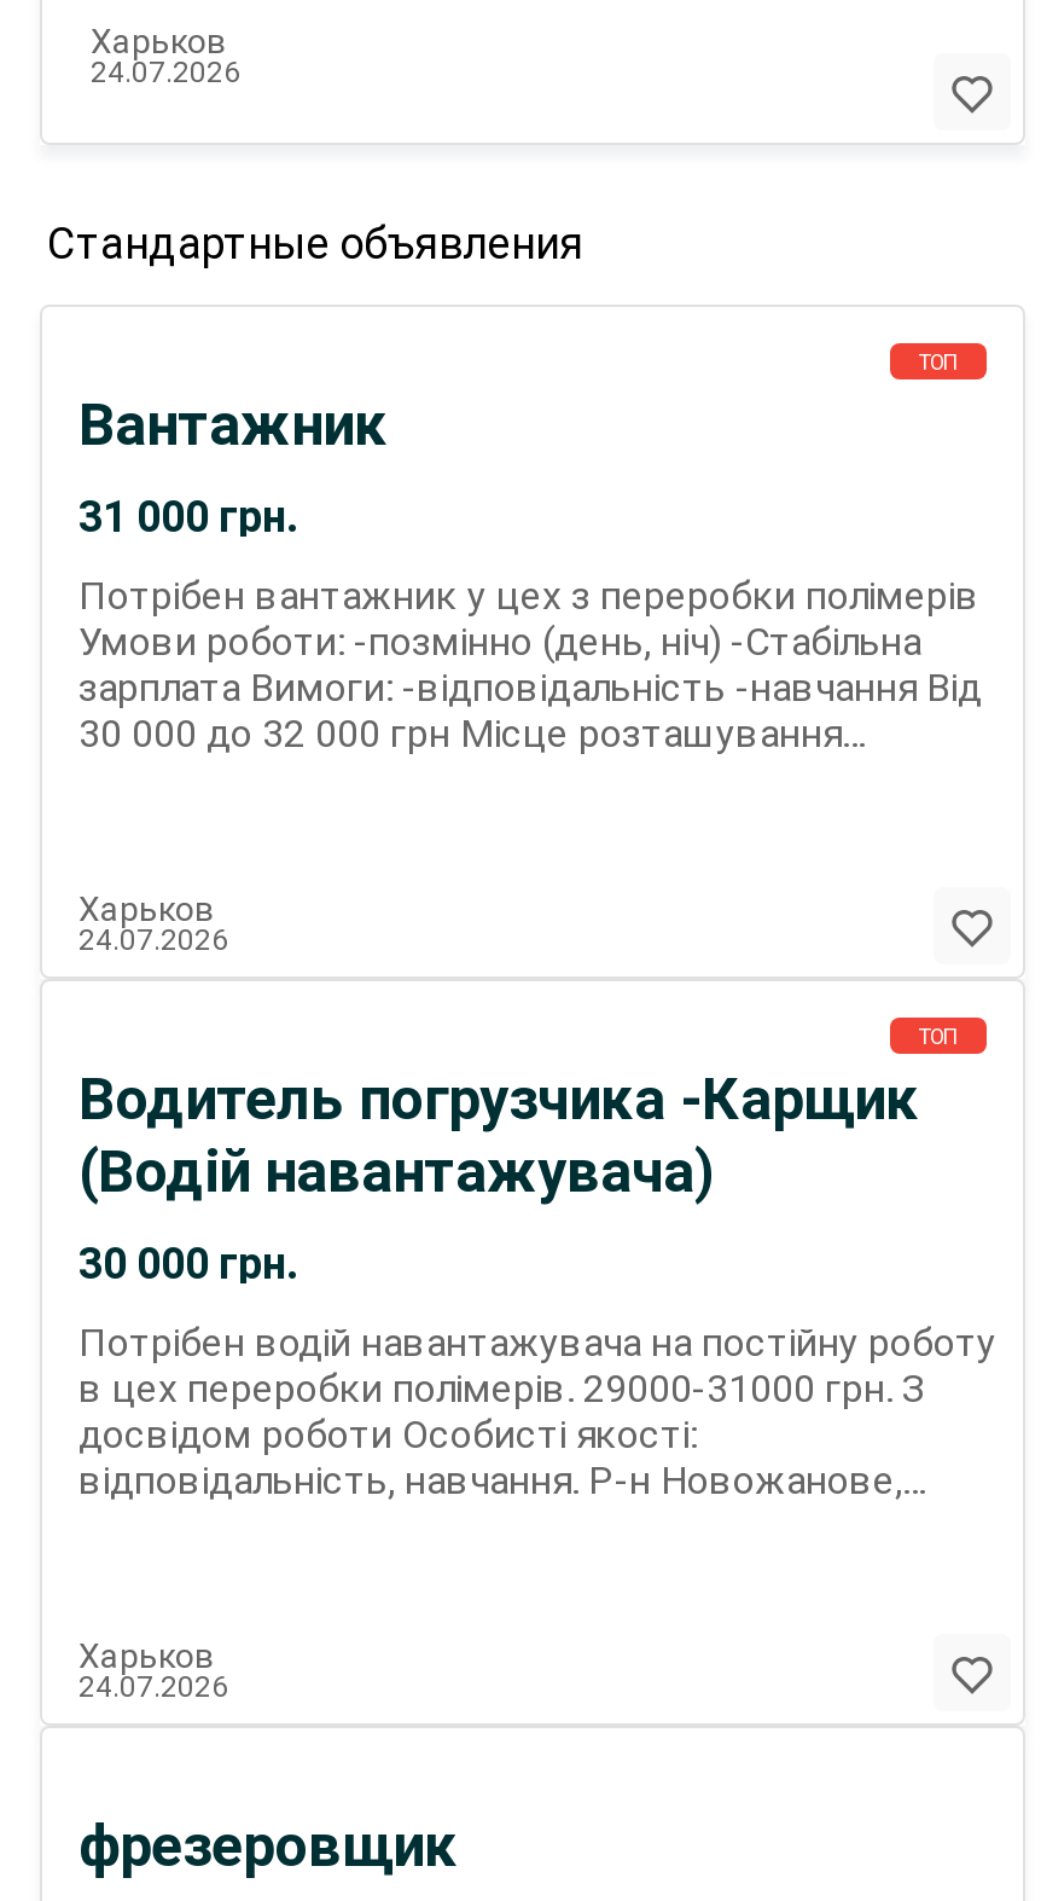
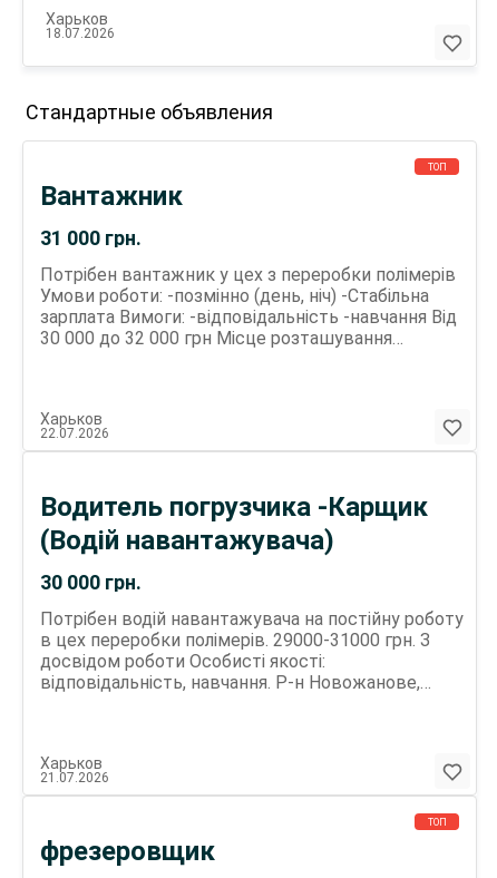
- 24.07.2026
+ 18.07.2026

- 24.07.2026
- ТОП
+ 22.07.2026

- 24.07.2026
+ 21.07.2026
+ ТОП
